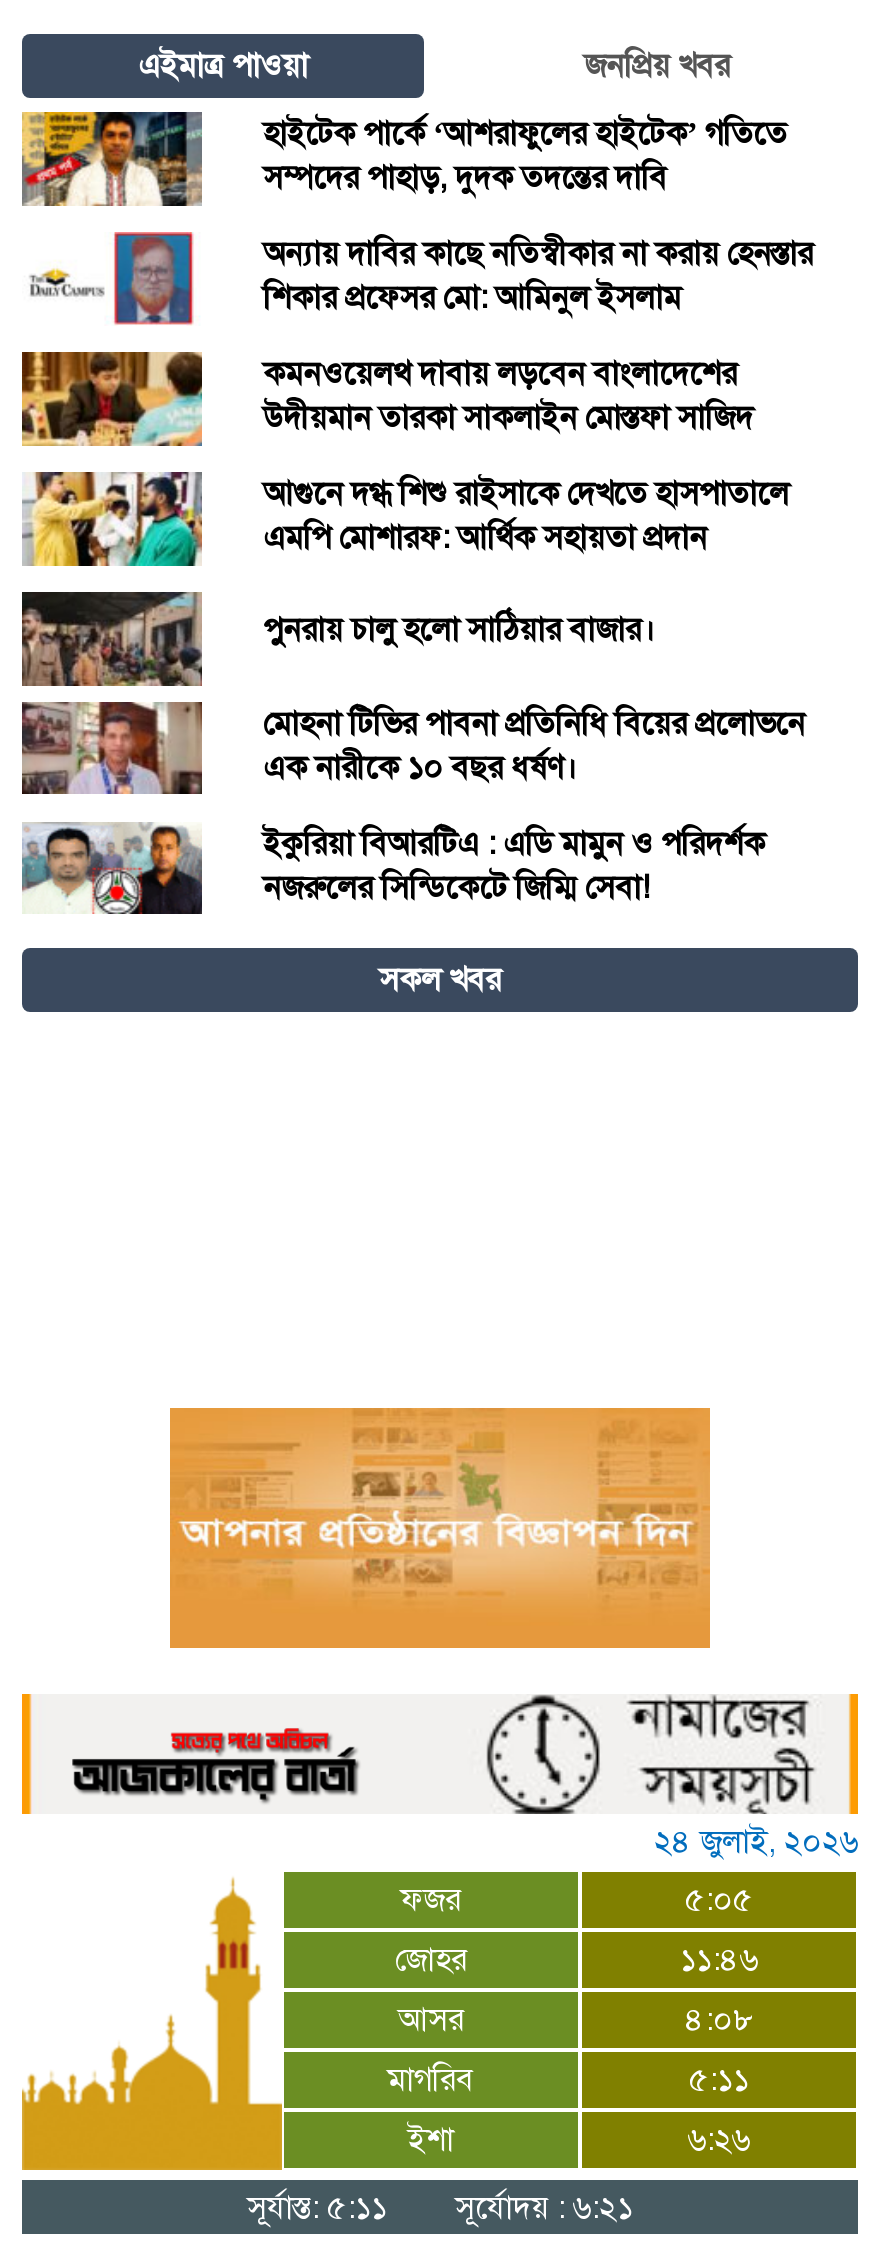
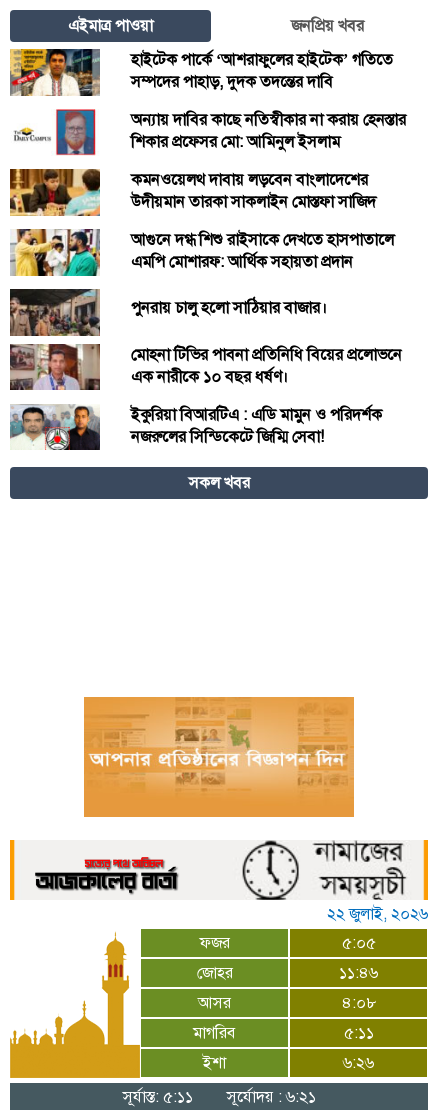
- ২৪ জুলাই, ২০২৬
+ ২২ জুলাই, ২০২৬
